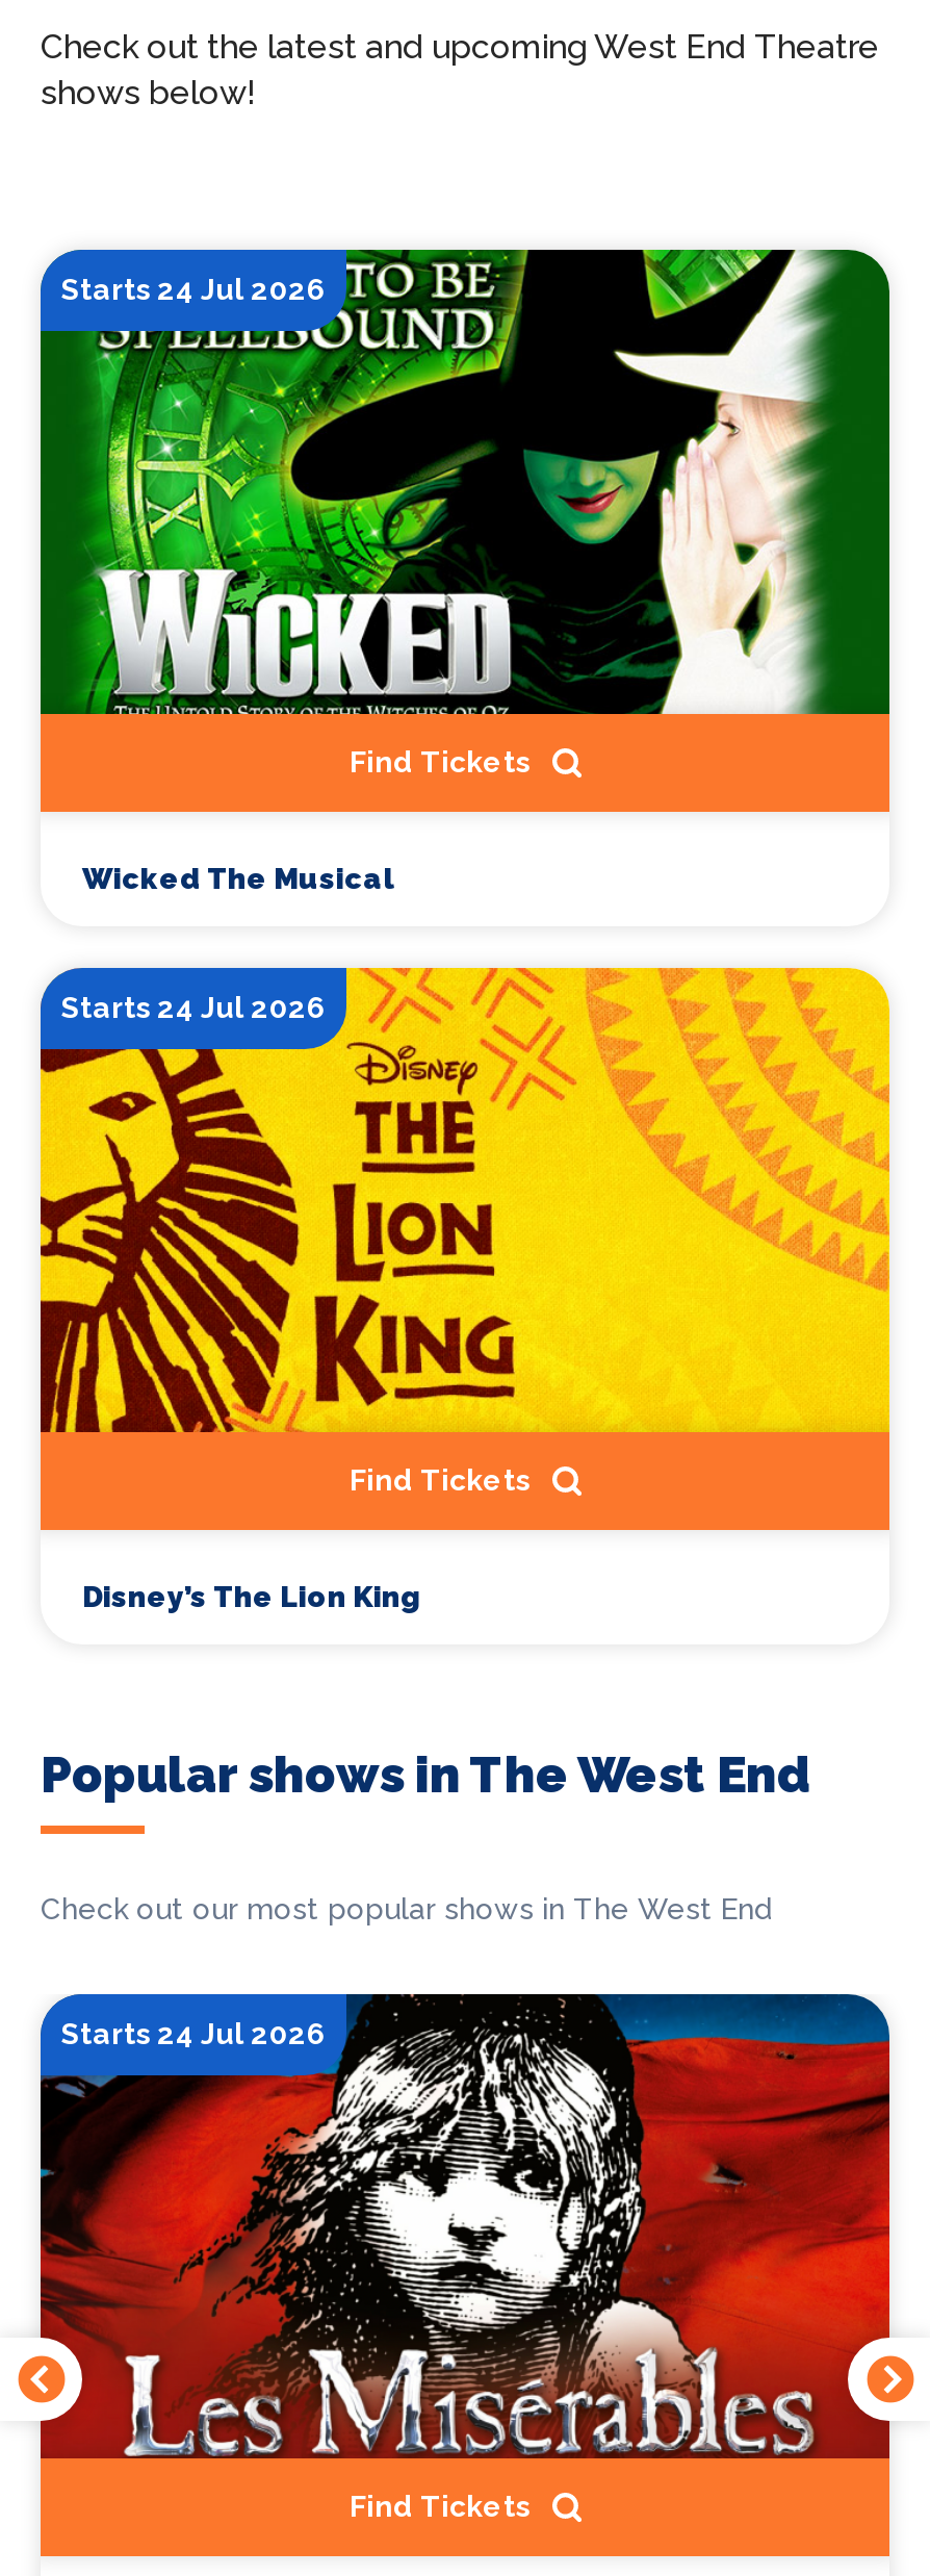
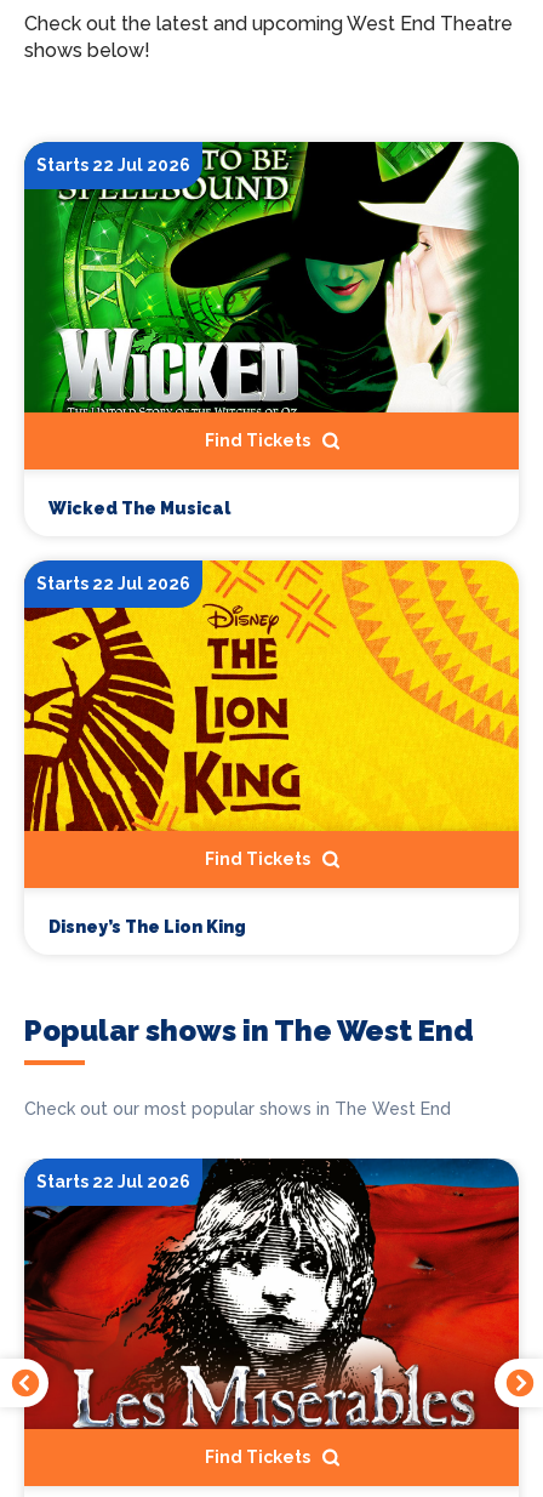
- Starts 24 Jul 2026
+ Starts 22 Jul 2026

- Starts 24 Jul 2026
+ Starts 22 Jul 2026

- Starts 24 Jul 2026
+ Starts 22 Jul 2026
